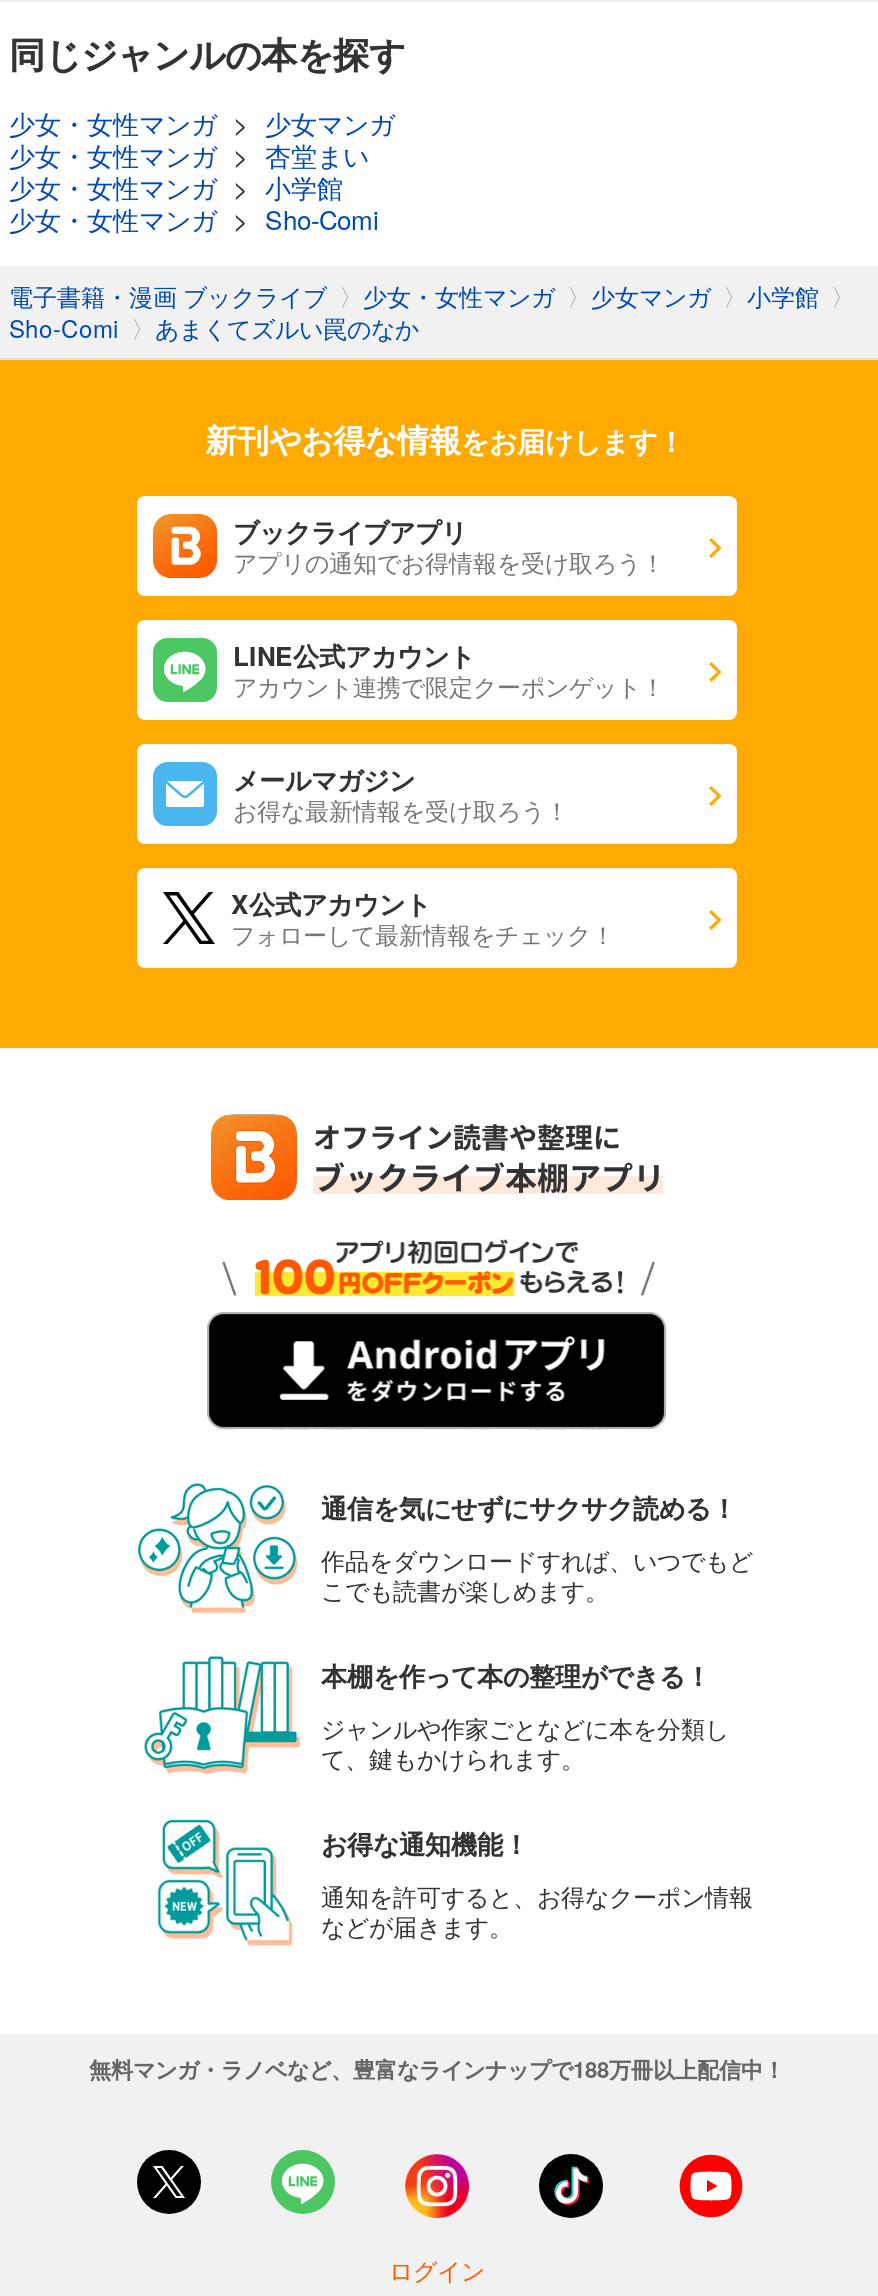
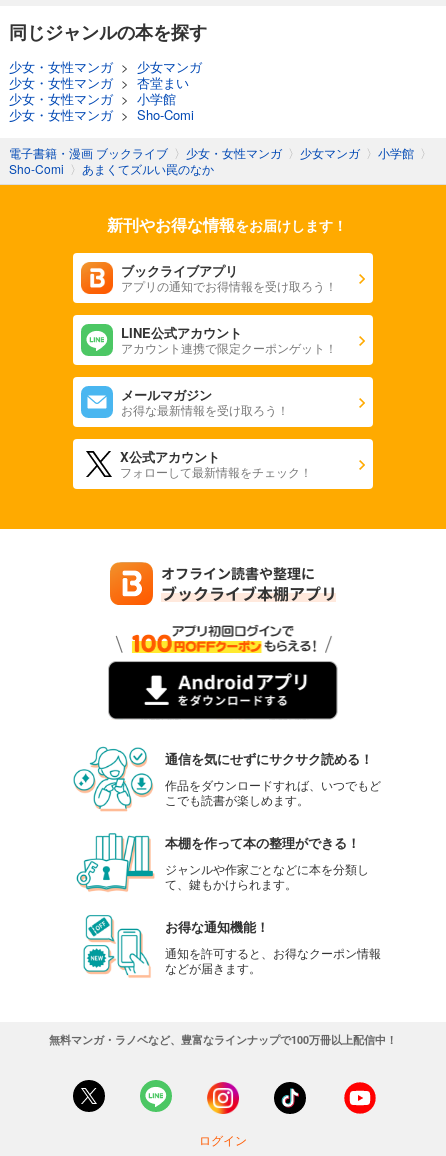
- 無料マンガ・ラノベなど、豊富なラインナップで188万冊以上配信中！
+ 無料マンガ・ラノベなど、豊富なラインナップで100万冊以上配信中！
